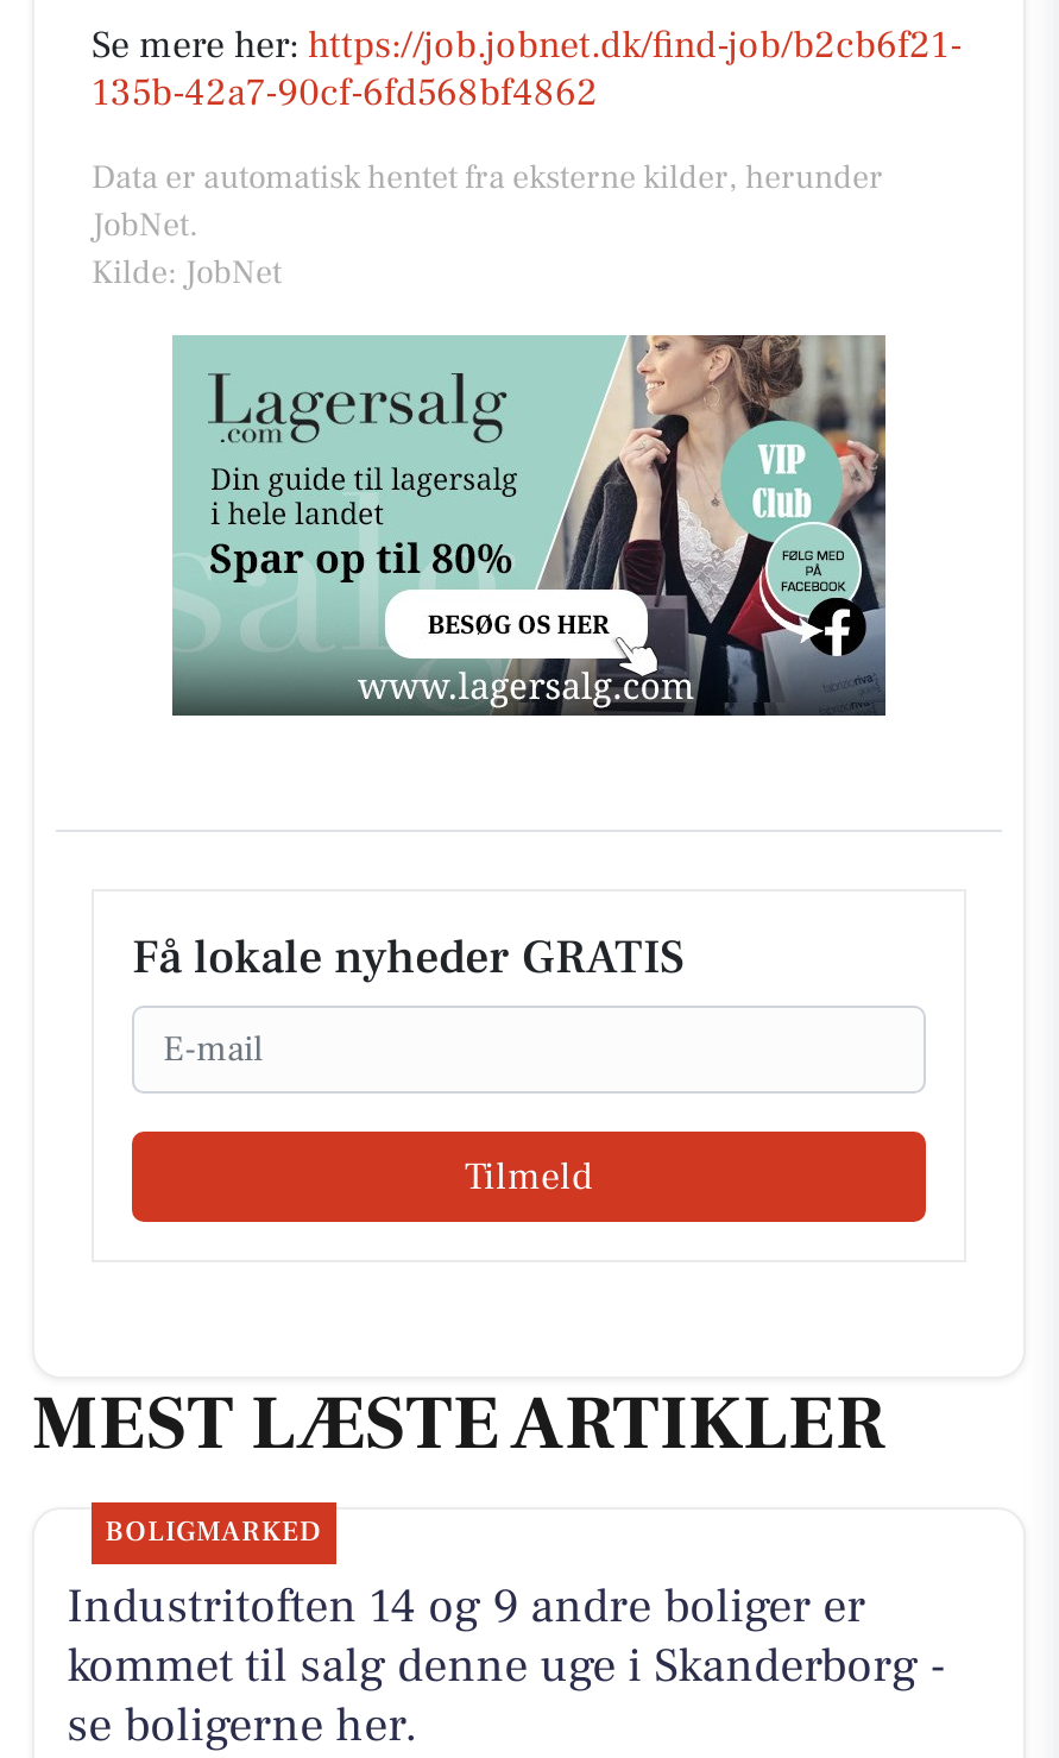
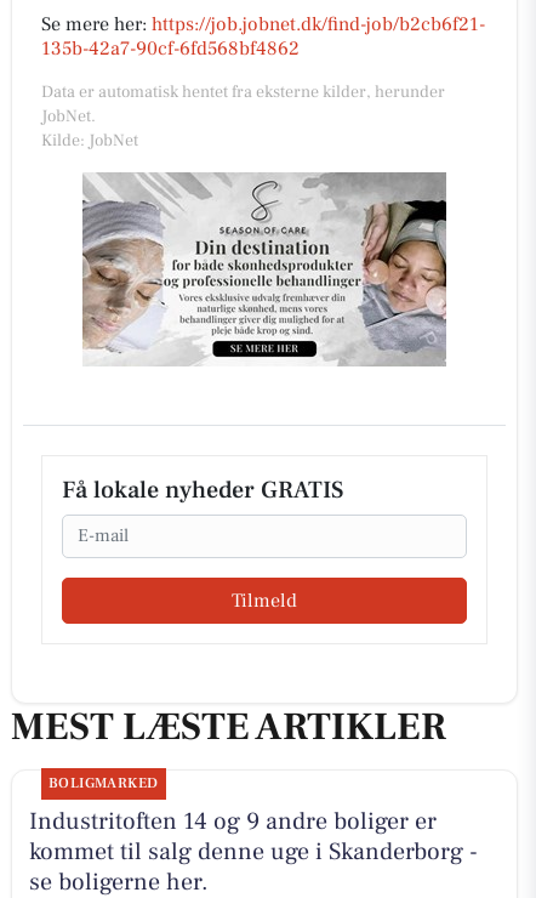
- [image]
+ [image]
